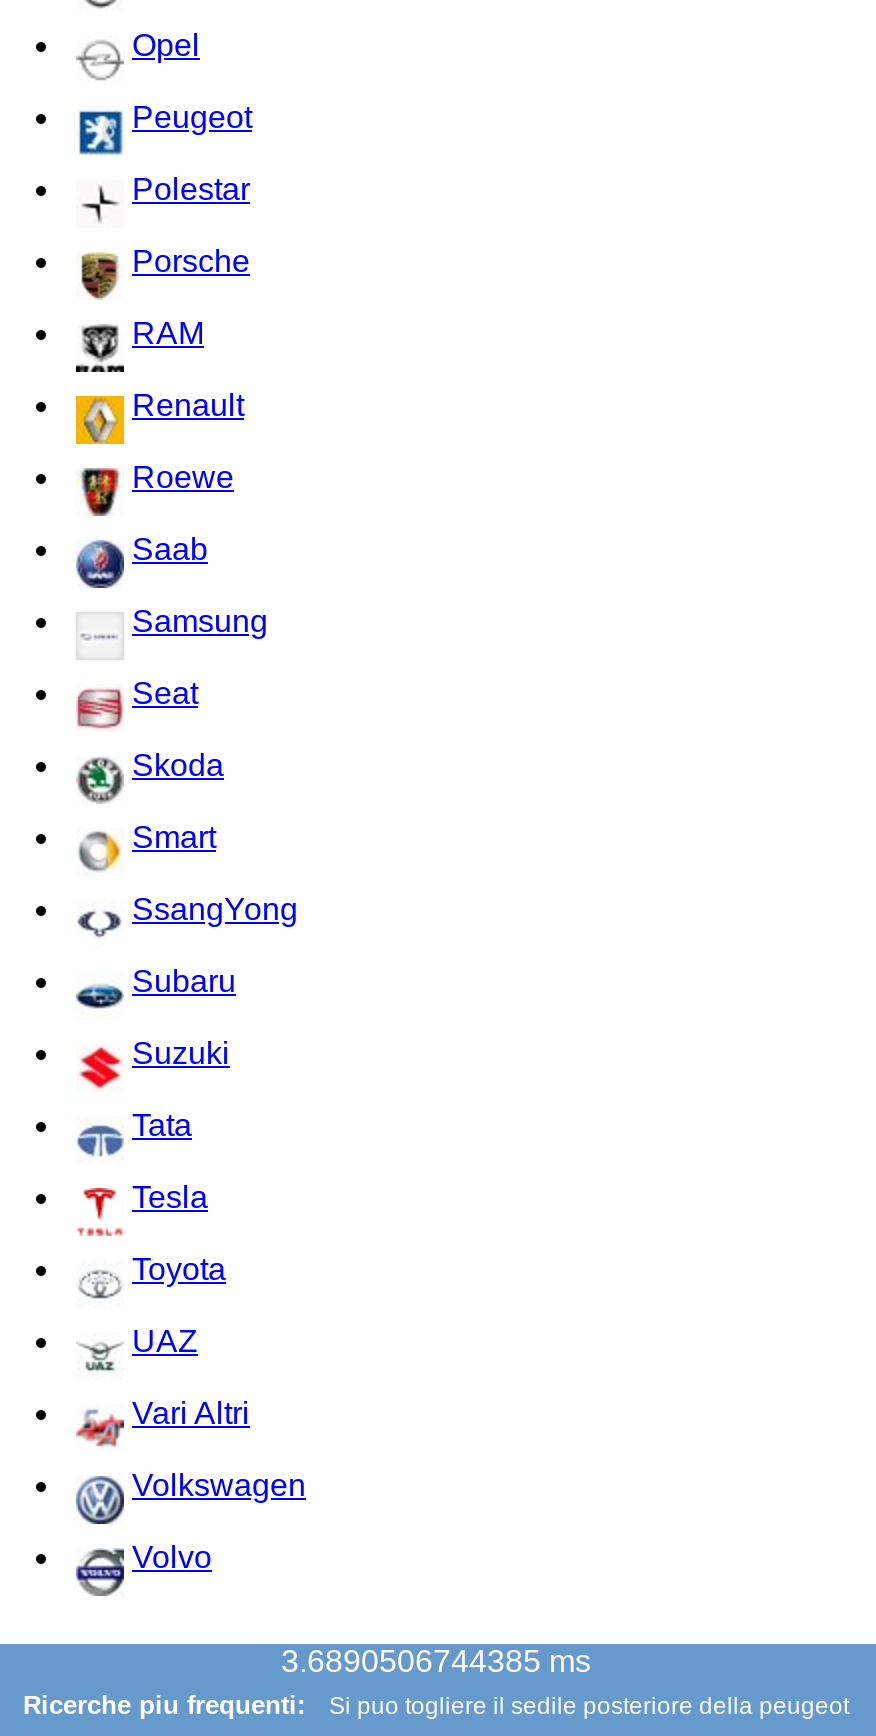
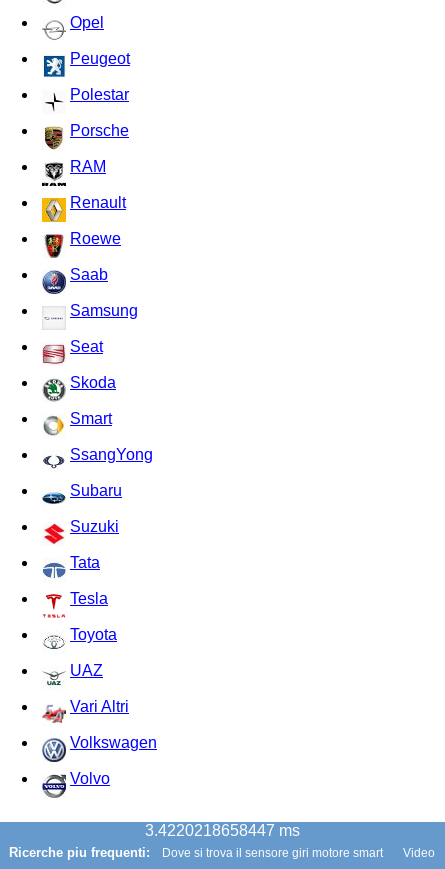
- 3.6890506744385 ms
+ 3.4220218658447 ms

- Si puo togliere il sedile posteriore della peugeot
+ Dove si trova il sensore giri motore smart
+ Video
